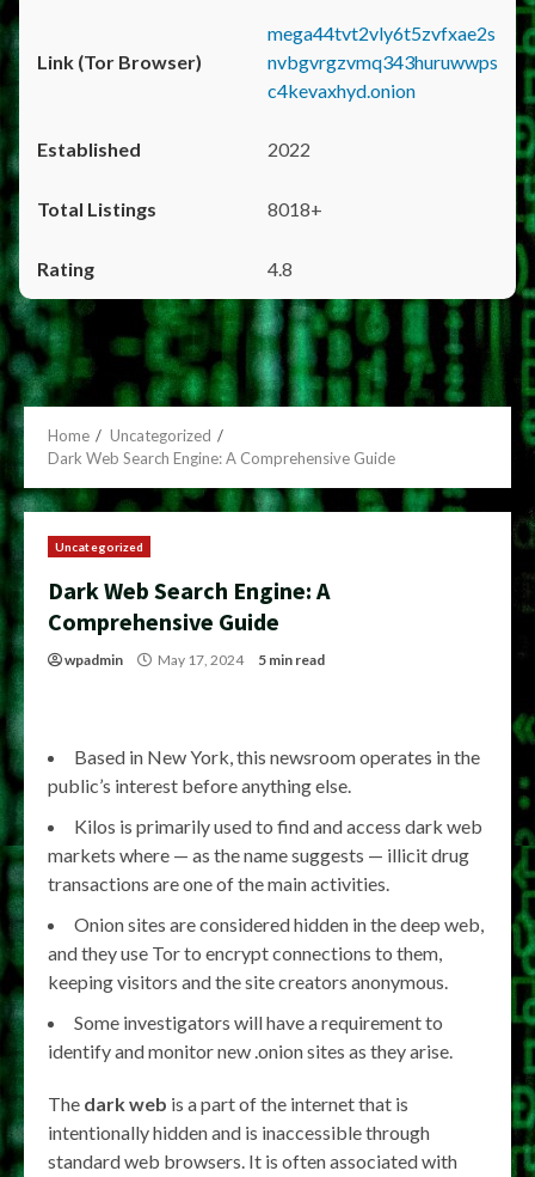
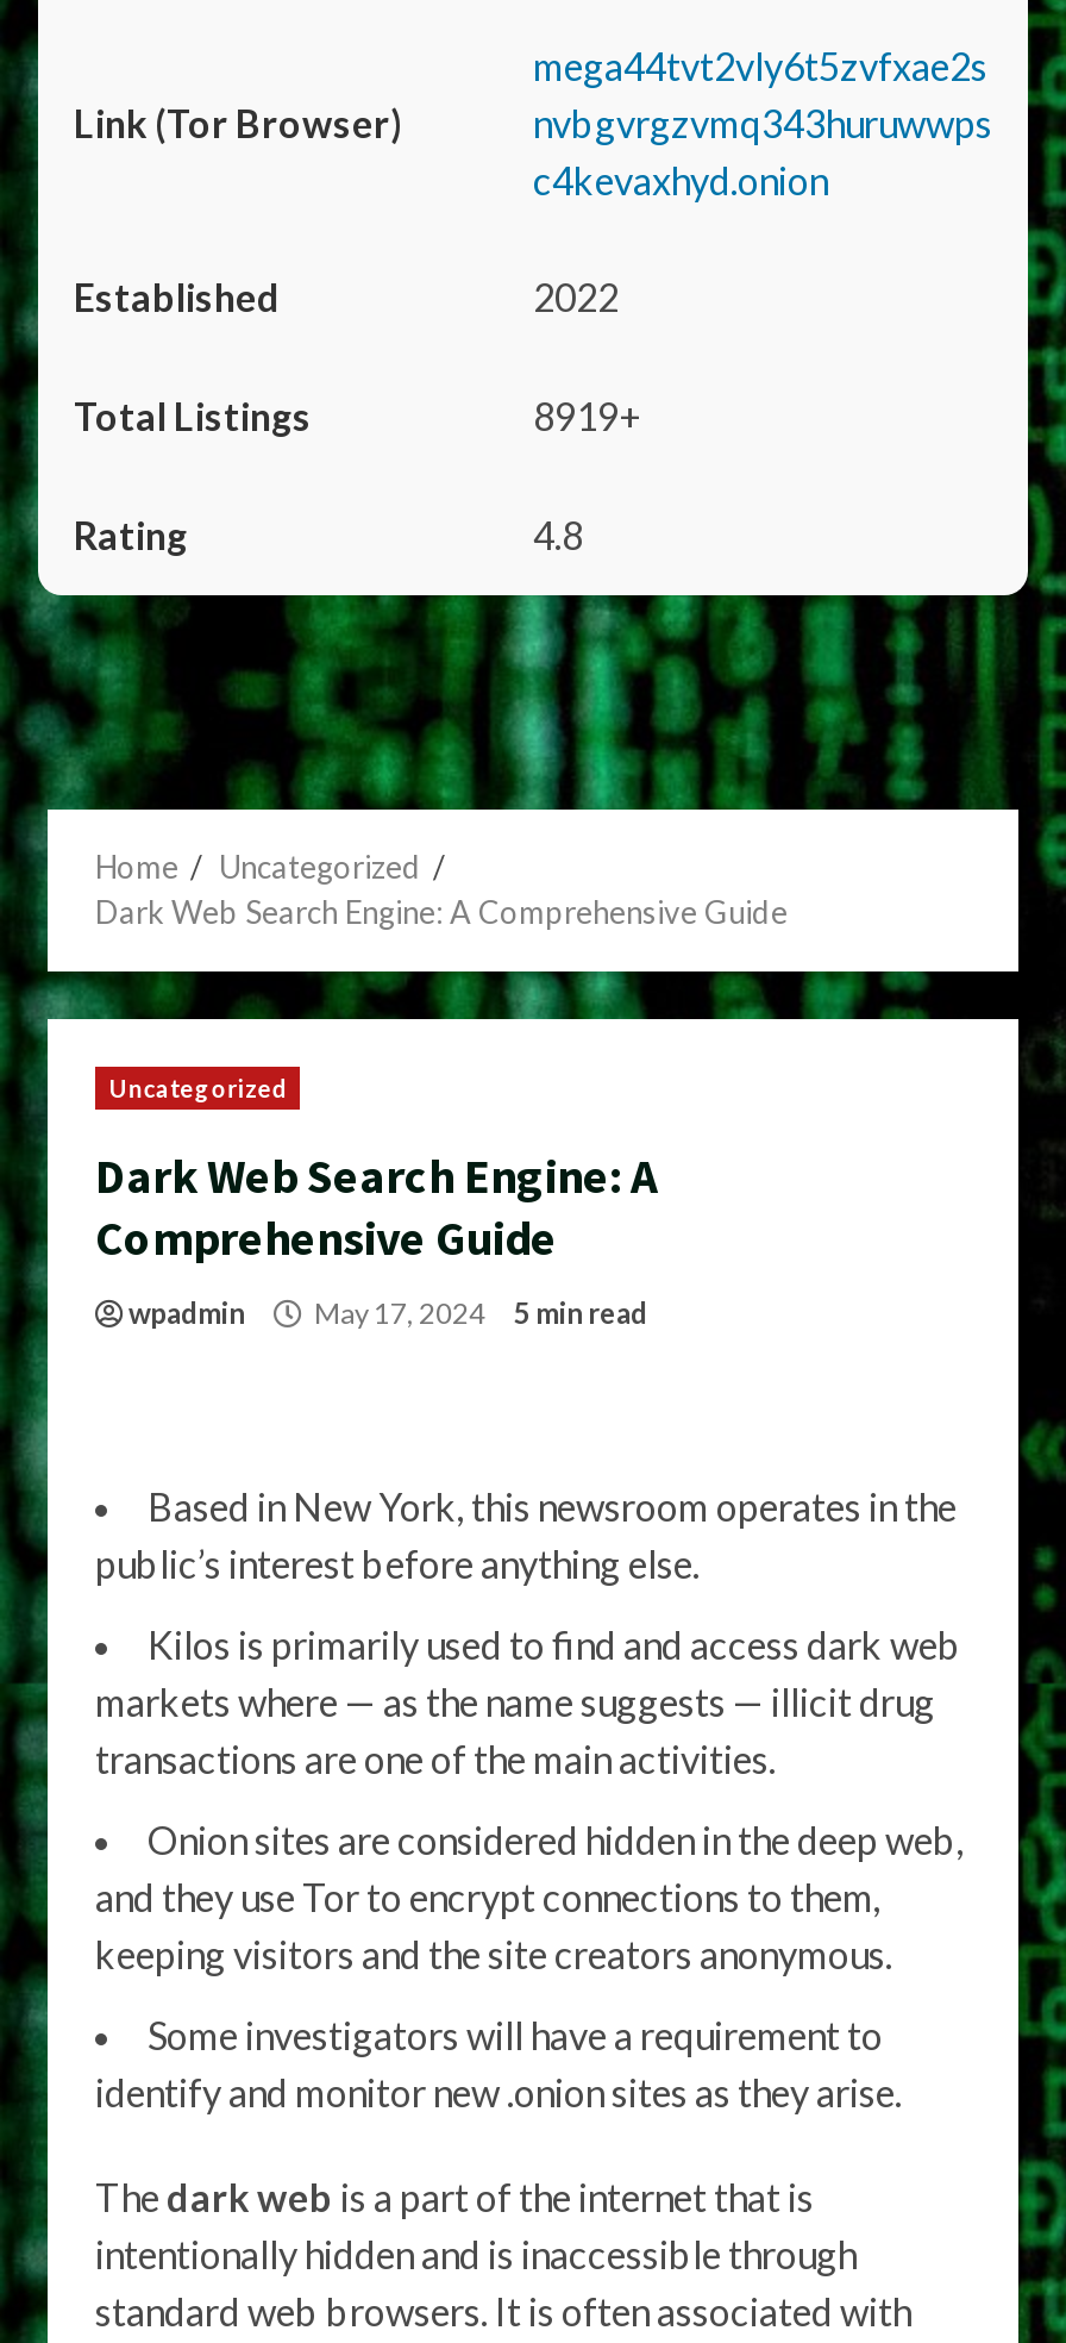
- 8018+
+ 8919+
